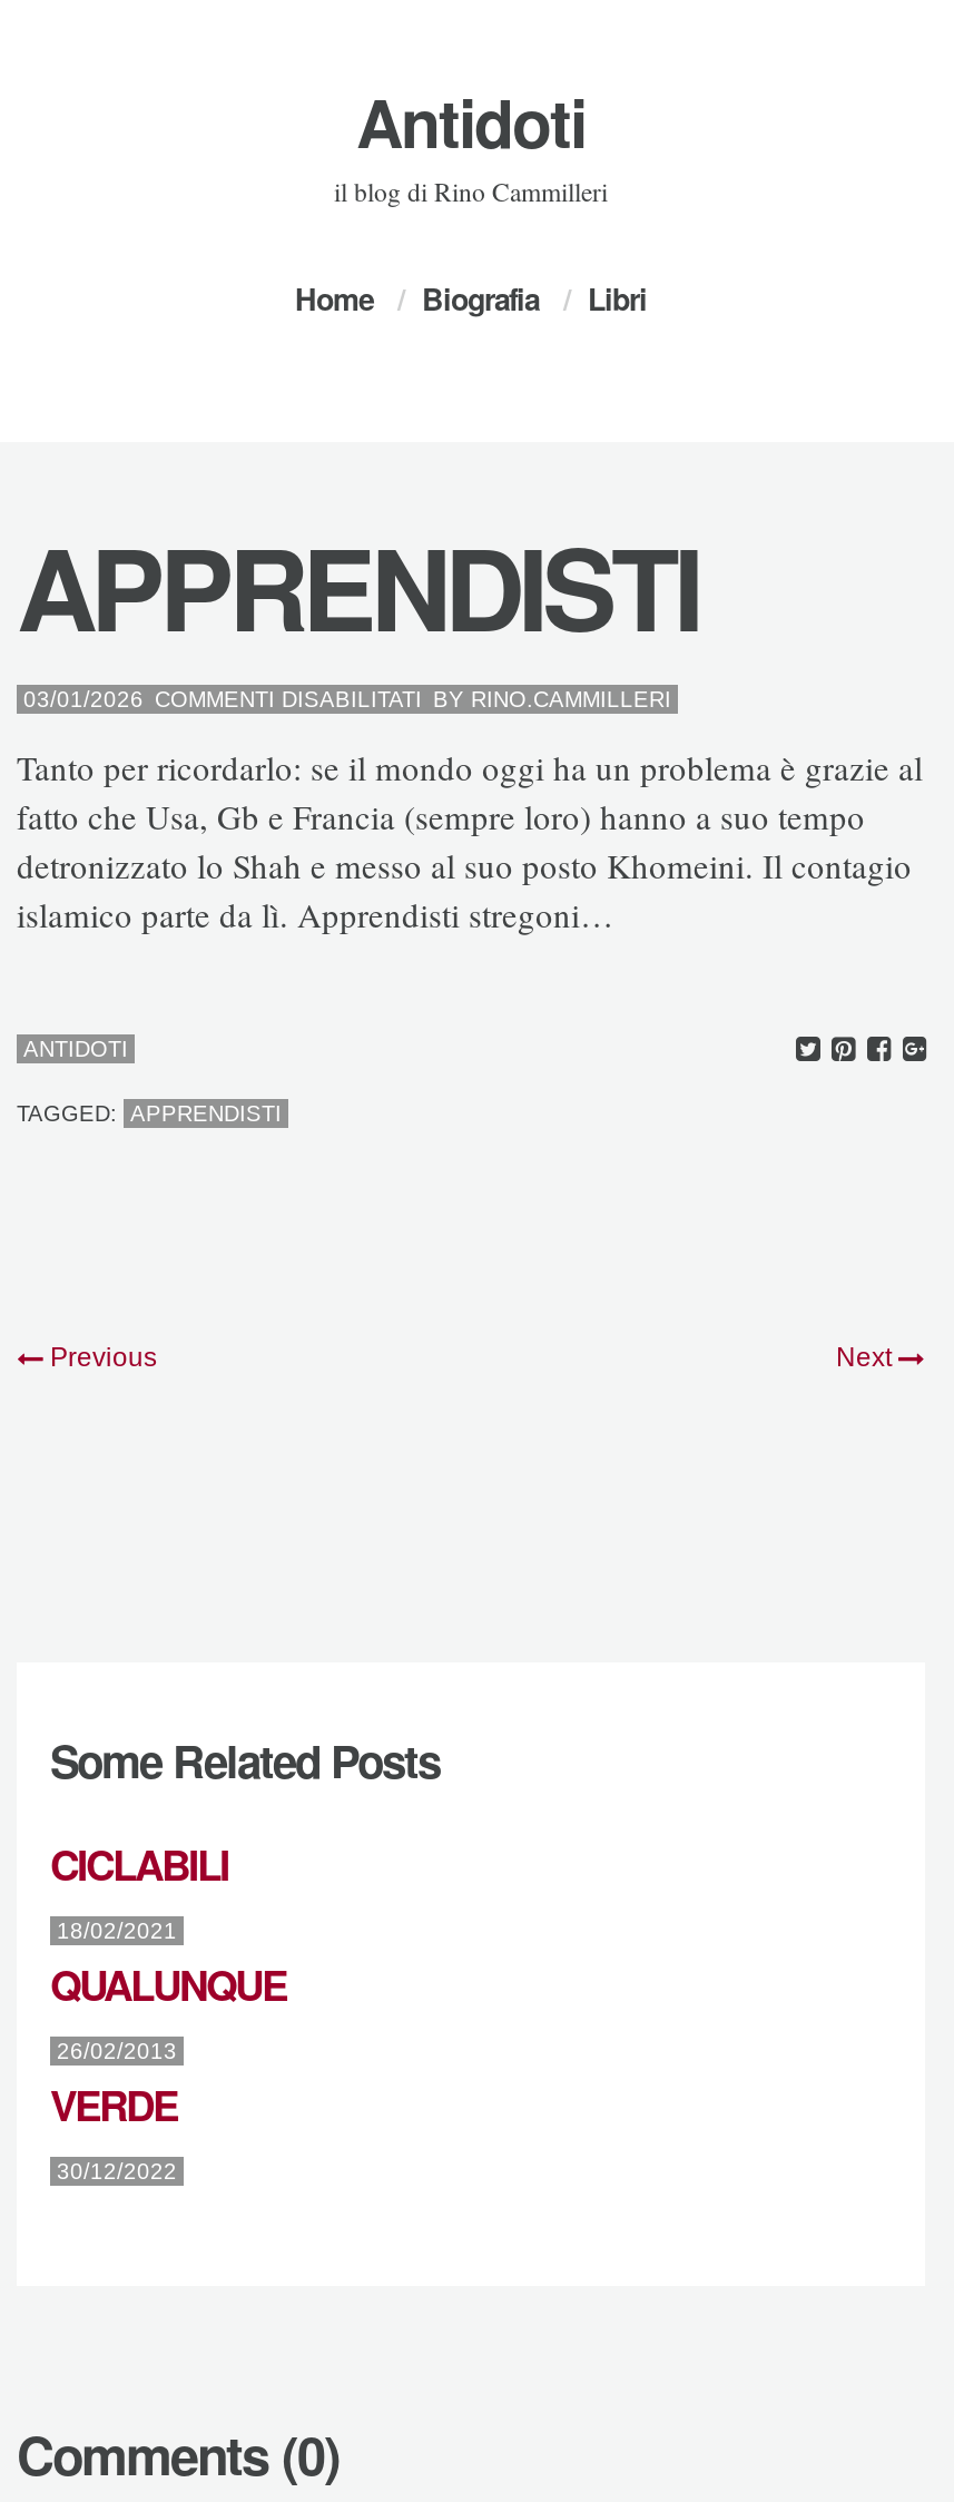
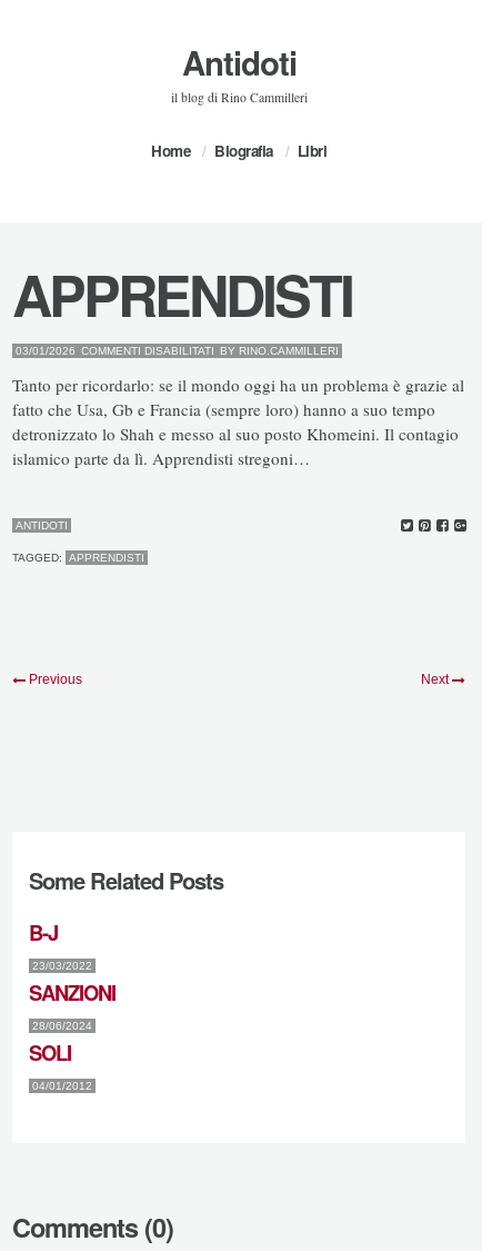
- CICLABILI
- 18/02/2021
- QUALUNQUE
- 26/02/2013
- VERDE
- 30/12/2022
+ B-J
+ 23/03/2022
+ SANZIONI
+ 28/06/2024
+ SOLI
+ 04/01/2012
